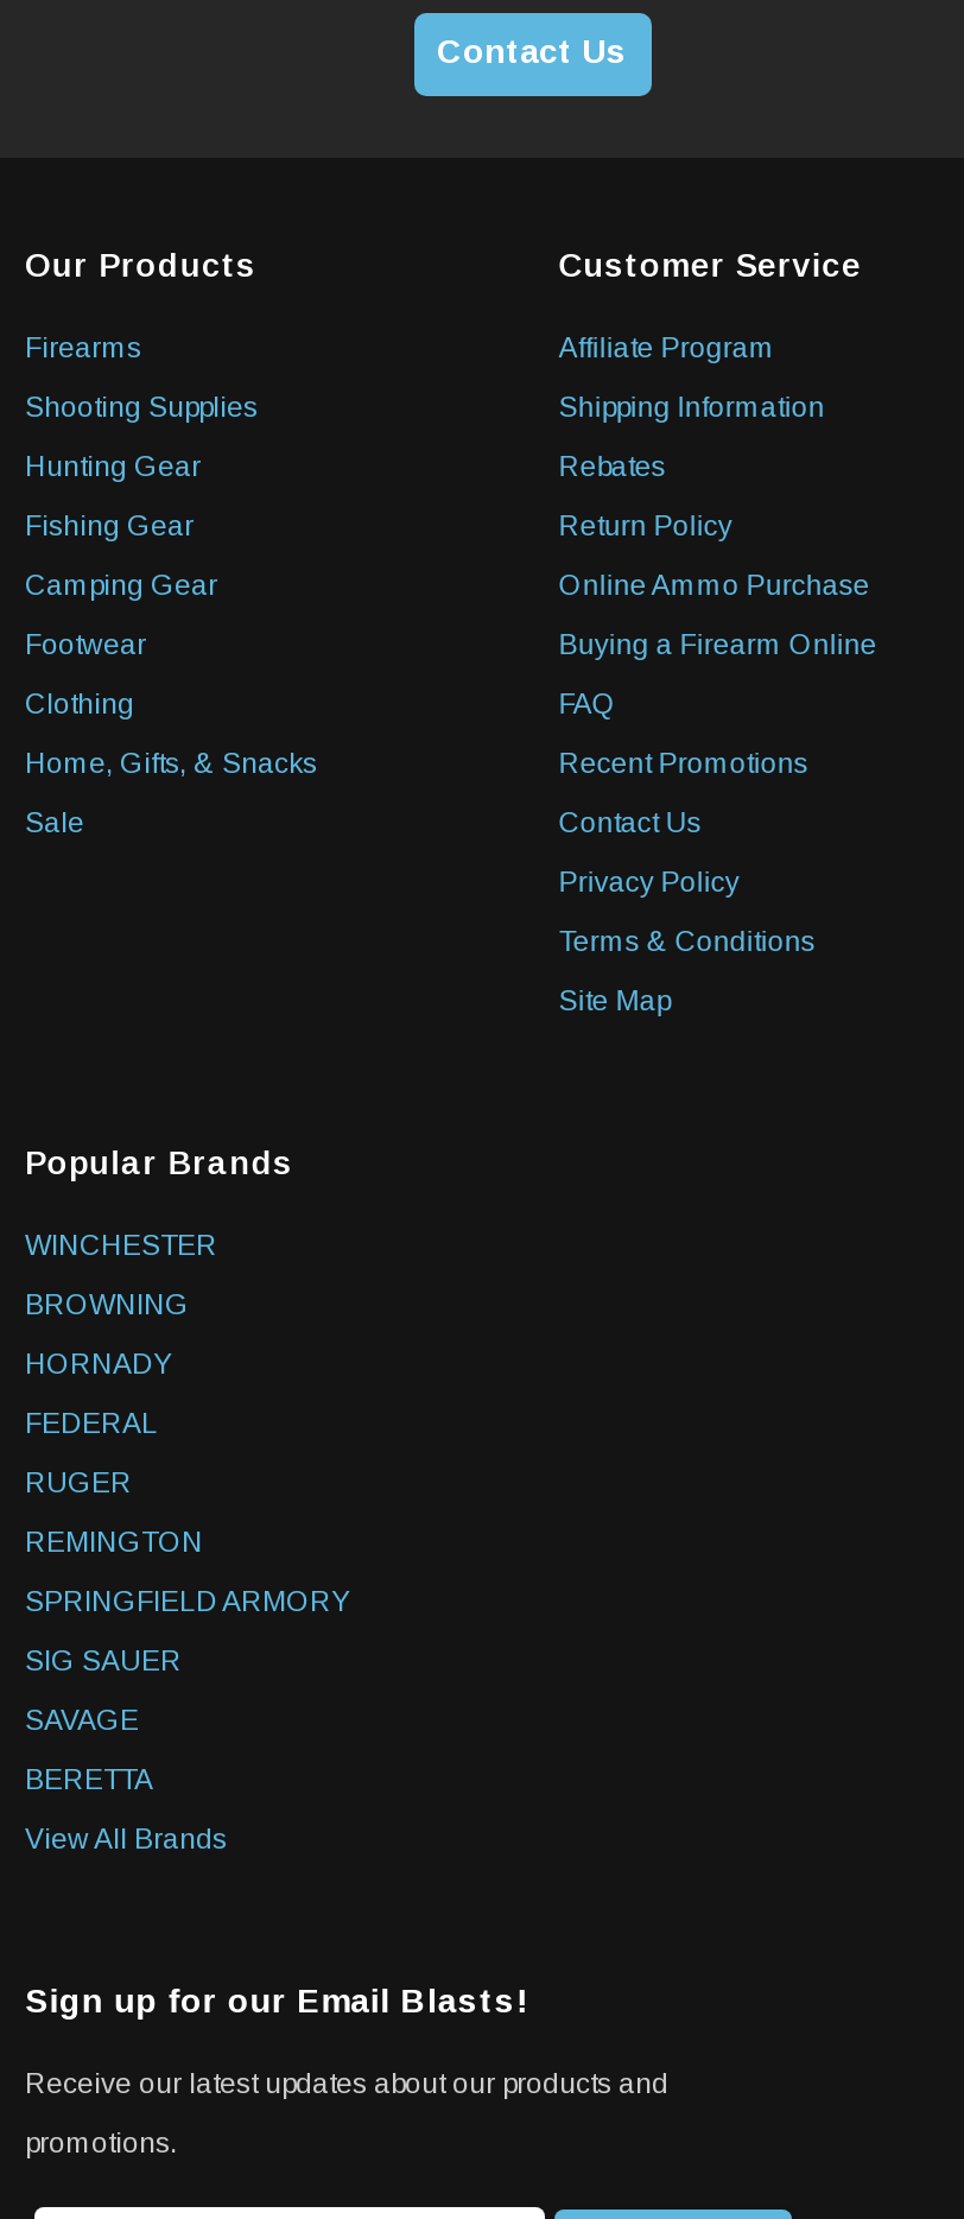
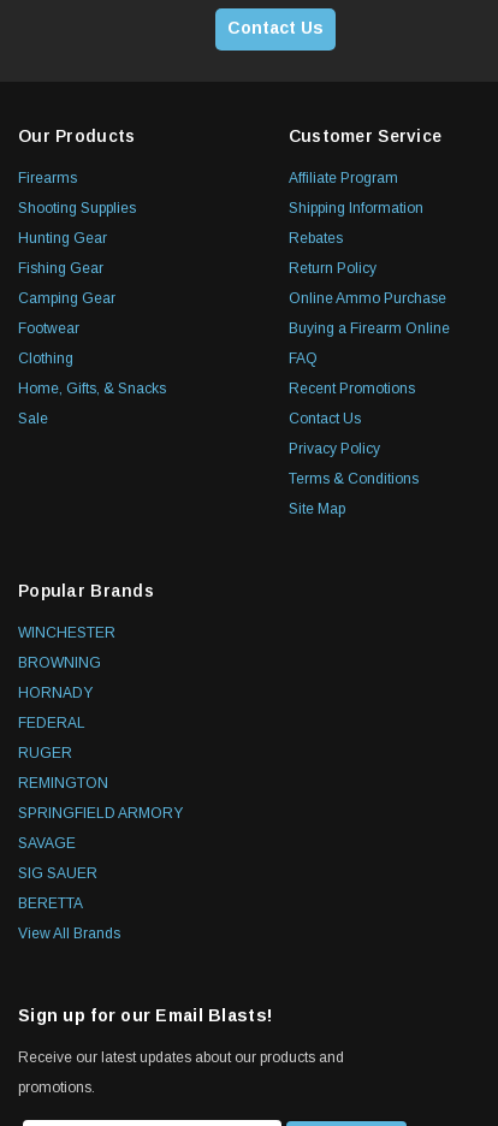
moved down: SIG SAUER

moved up: SAVAGE
